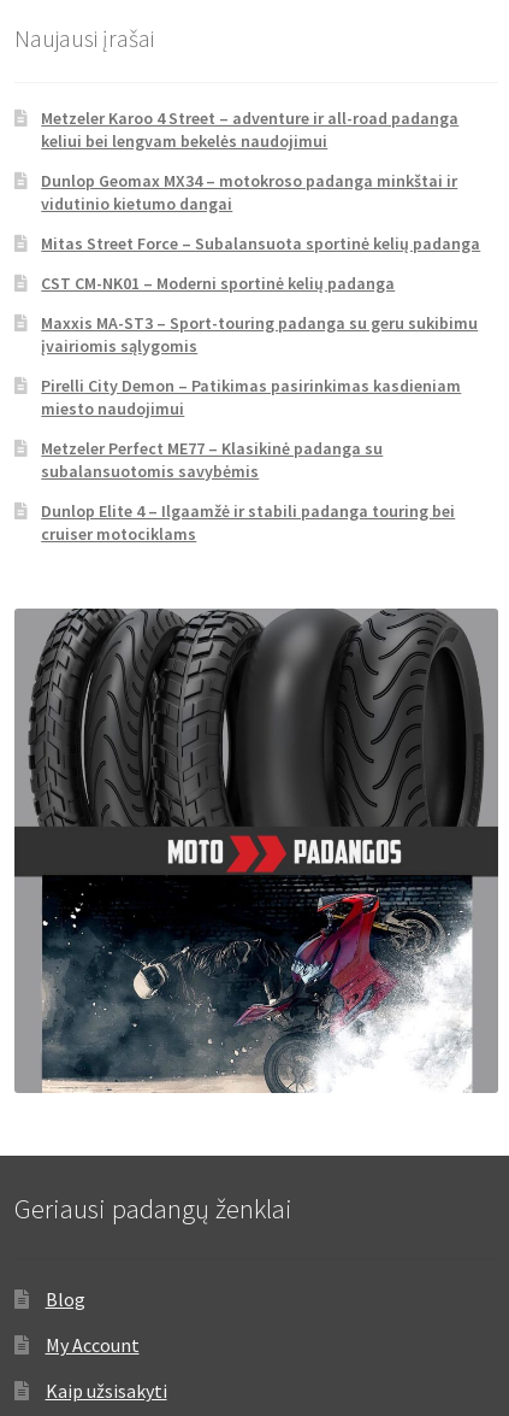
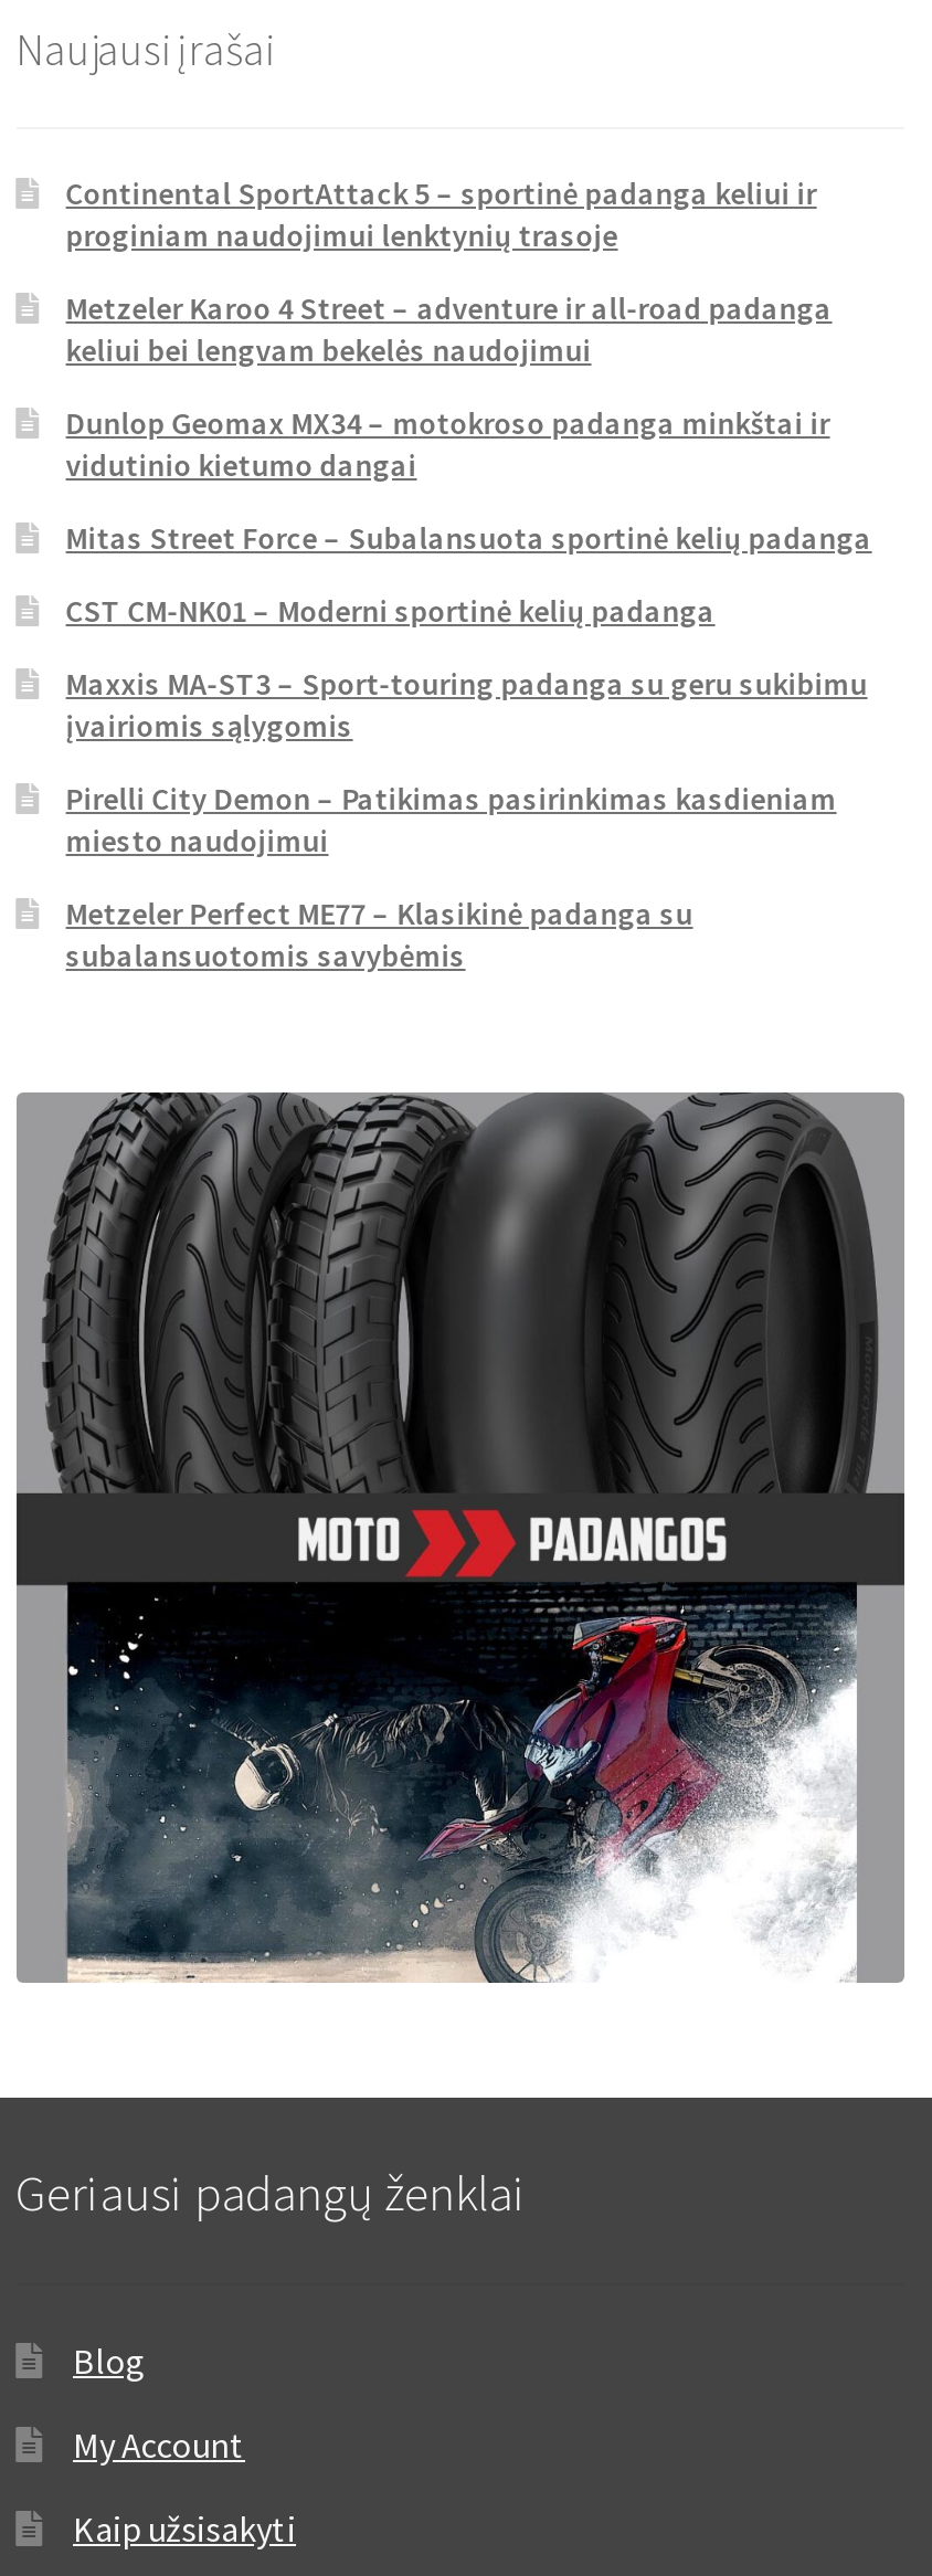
+ Continental SportAttack 5 – sportinė padanga keliui ir
+ proginiam naudojimui lenktynių trasoje

moved down: Metzeler Karoo 4 Street – adventure ir all-road padanga | keliui bei lengvam bekelės naudojimui | Dunlop Geomax MX34 – motokroso padanga minkštai ir | ... | Metzeler Perfect ME77 – Klasikinė padanga su | subalansuotomis savybėmis

- Dunlop Elite 4 – Ilgaamžė ir stabili padanga touring bei
- cruiser motociklams
